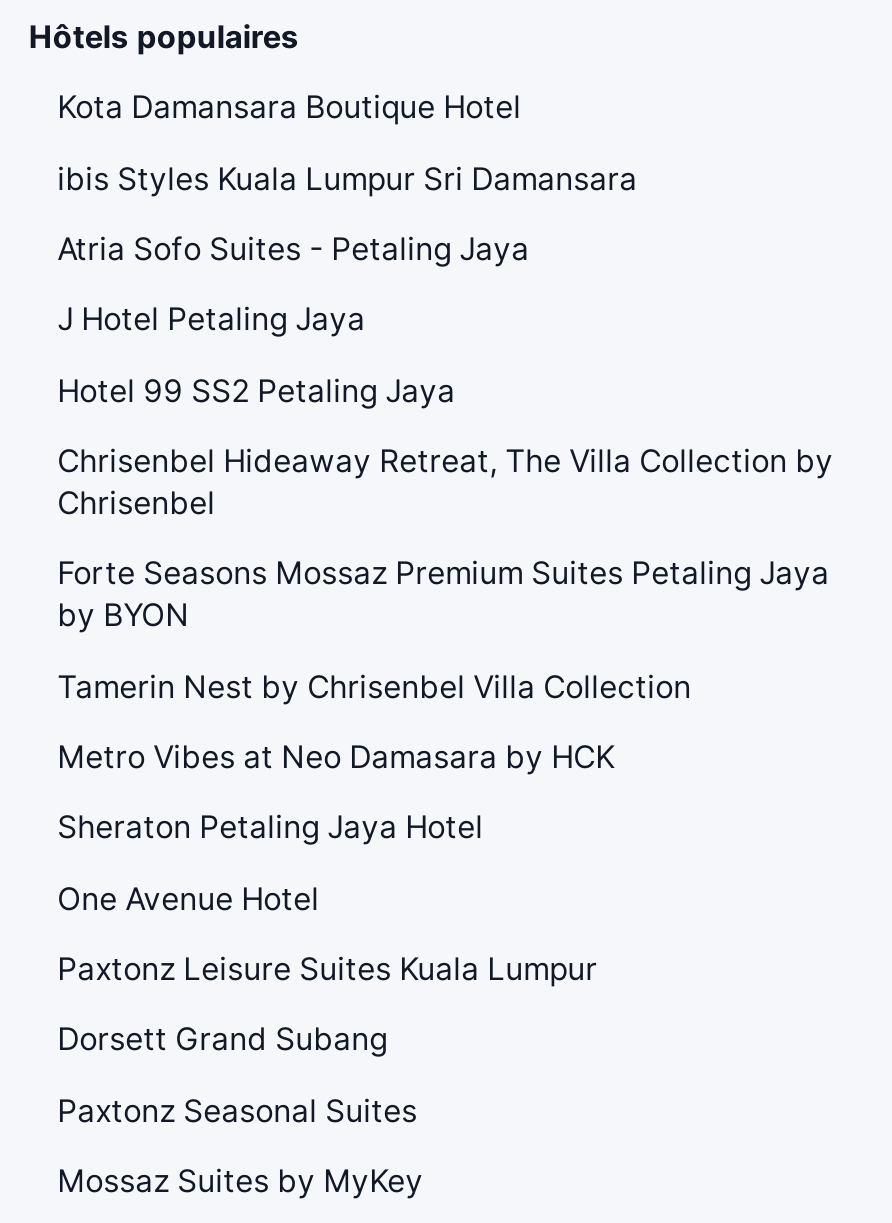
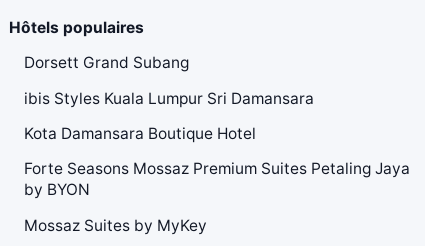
moved down: Kota Damansara Boutique Hotel

- Atria Sofo Suites - Petaling Jaya
- J Hotel Petaling Jaya
- Hotel 99 SS2 Petaling Jaya
- Chrisenbel Hideaway Retreat, The Villa Collection by
- Chrisenbel

- Tamerin Nest by Chrisenbel Villa Collection
- Metro Vibes at Neo Damasara by HCK
- Sheraton Petaling Jaya Hotel
- One Avenue Hotel
- Paxtonz Leisure Suites Kuala Lumpur
- Paxtonz Seasonal Suites

moved up: Dorsett Grand Subang
